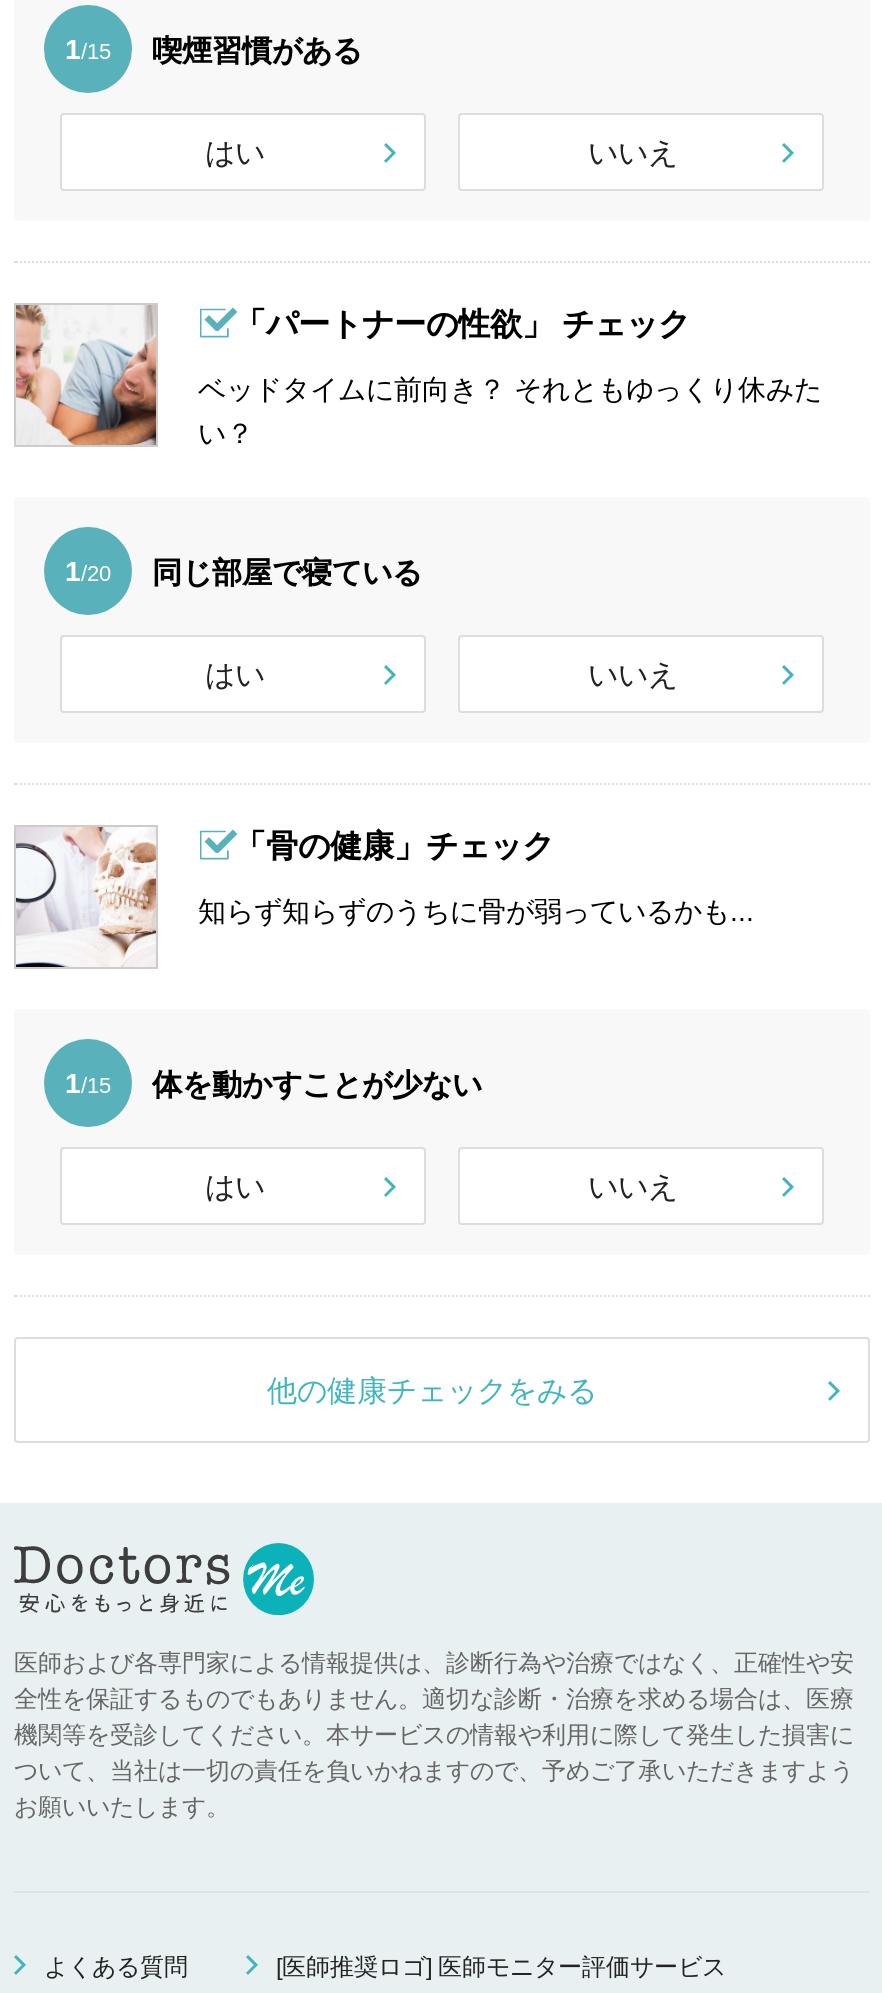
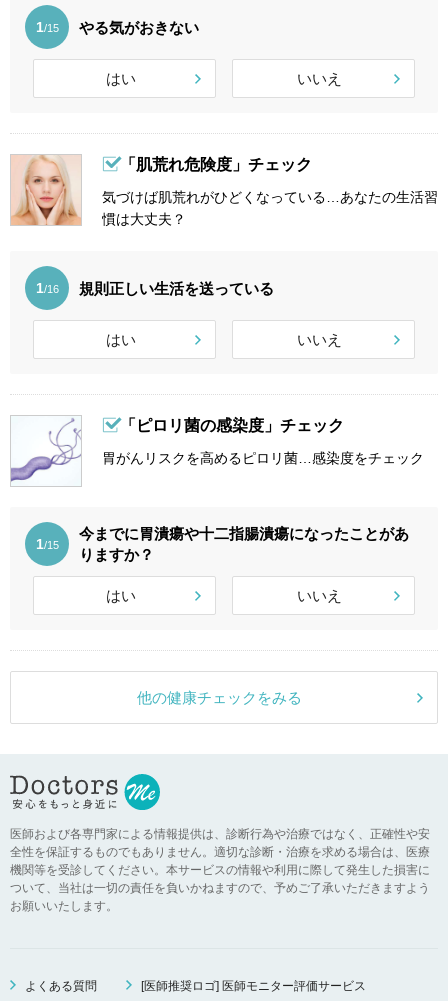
- 喫煙習慣がある
+ やる気がおきない

- [image]
- ベッドタイムに前向き？ それともゆっくり休みた
- い？
+ [image]
+ 気づけば肌荒れがひどくなっている…あなたの生活習
+ 慣は大丈夫？

- 「パートナーの性欲」 チェック
+ 「肌荒れ危険度」チェック

- 1/20
- 同じ部屋で寝ている
+ 1/16
+ 規則正しい生活を送っている

- [image]
- 知らず知らずのうちに骨が弱っているかも...
+ [image]
+ 胃がんリスクを高めるピロリ菌…感染度をチェック

- 「骨の健康」チェック
+ 「ピロリ菌の感染度」チェック

- 体を動かすことが少ない
+ 今までに胃潰瘍や十二指腸潰瘍になったことがあ
+ りますか？
